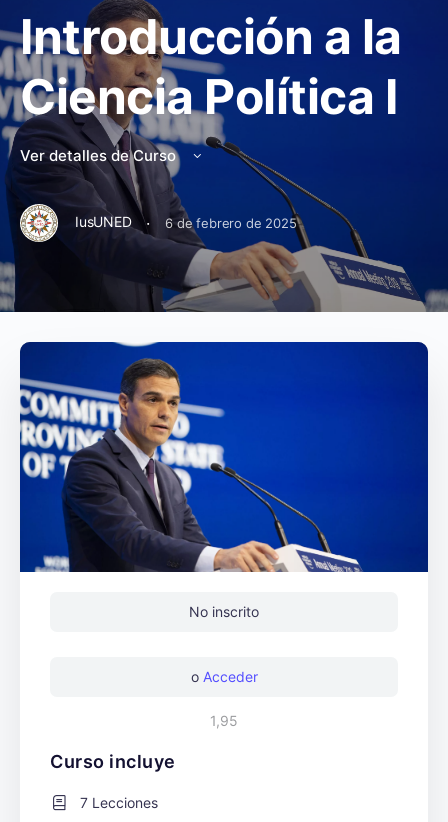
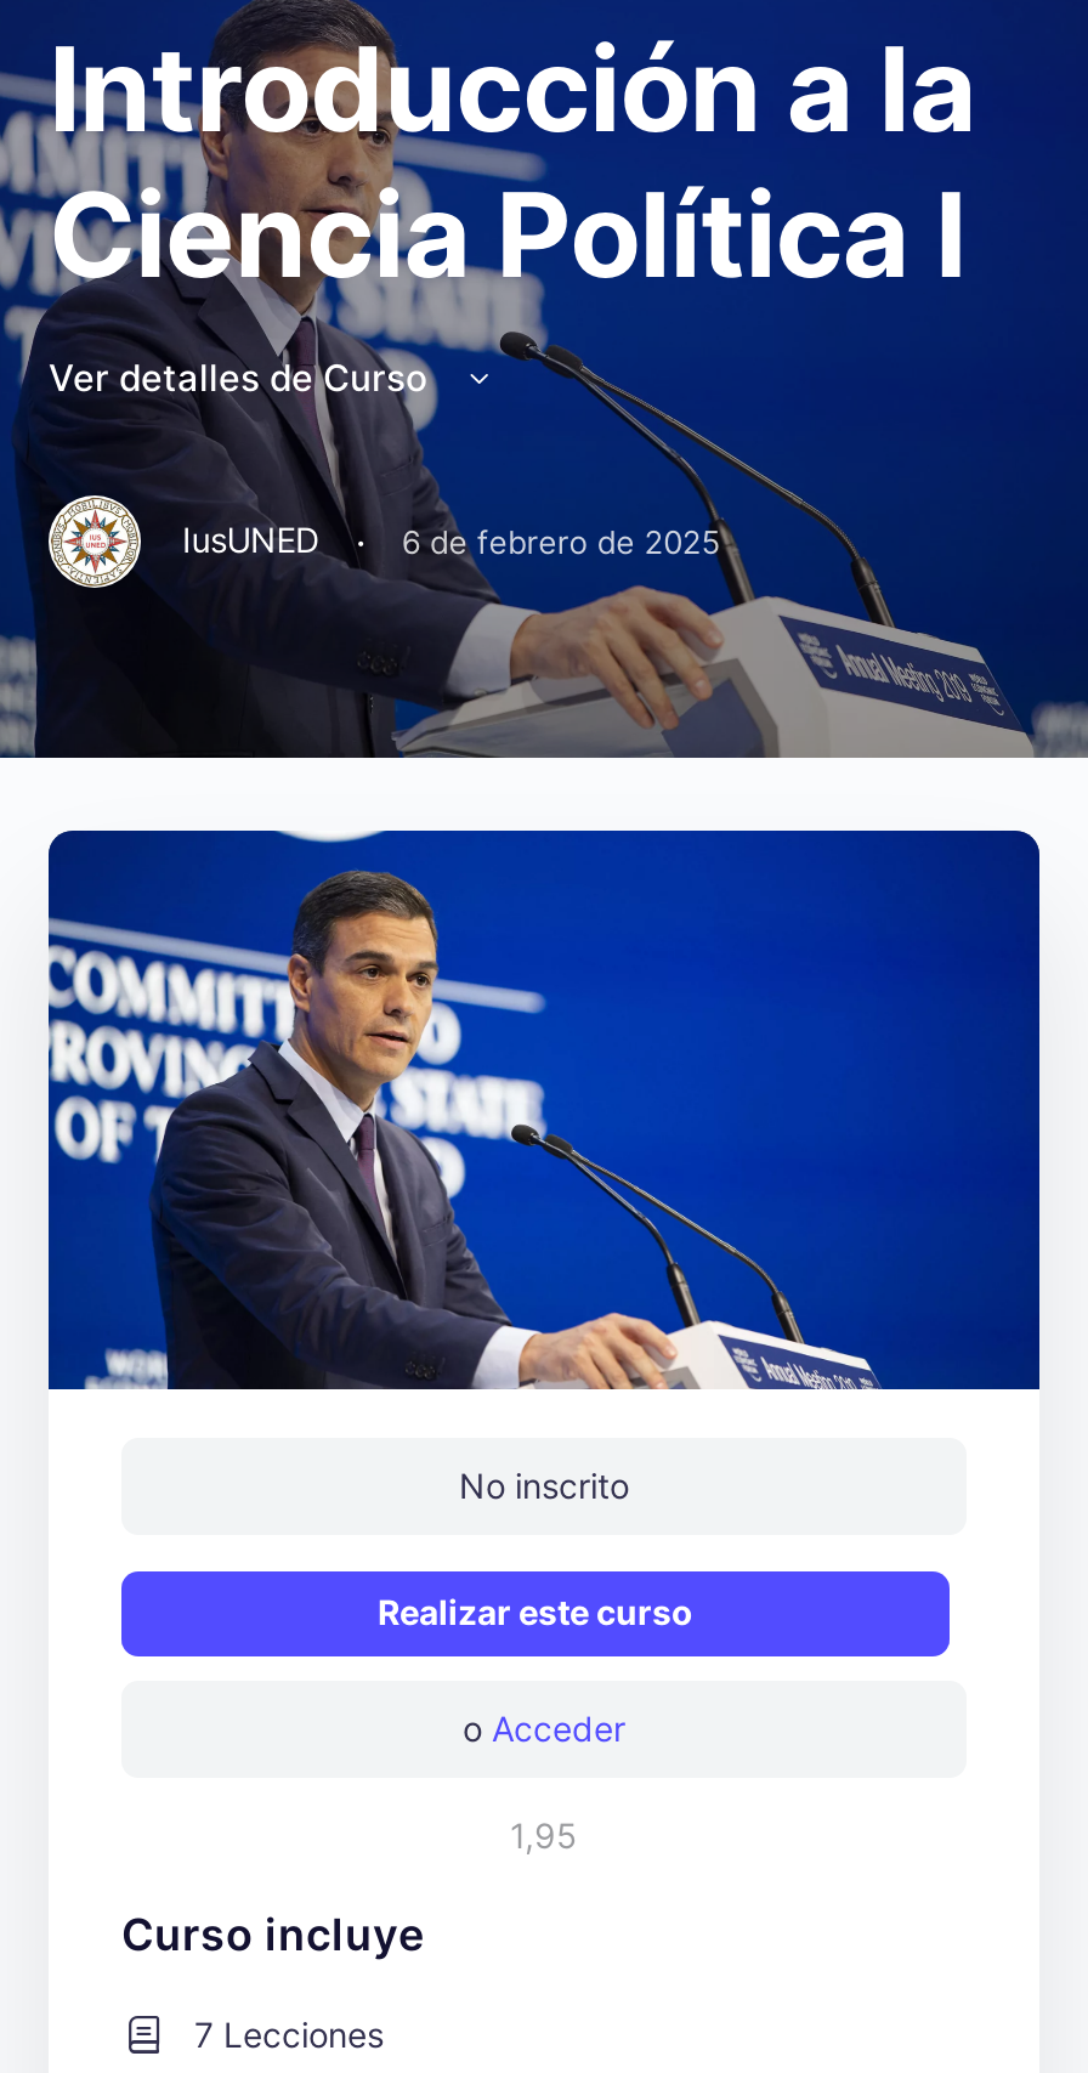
+ Realizar este curso
